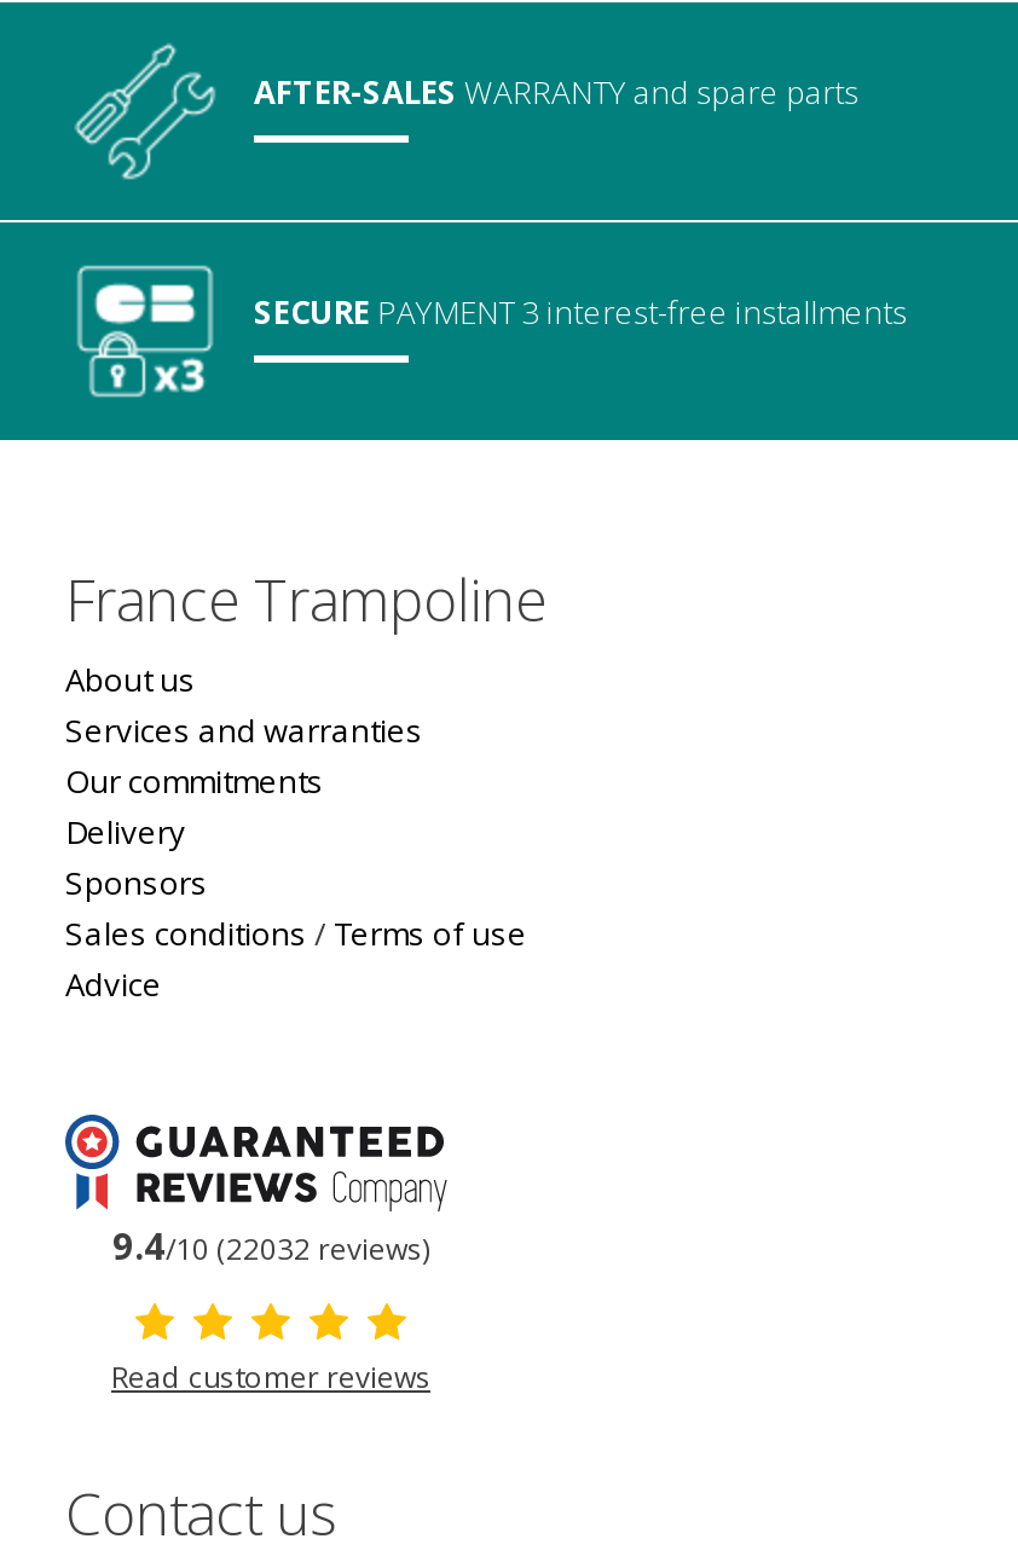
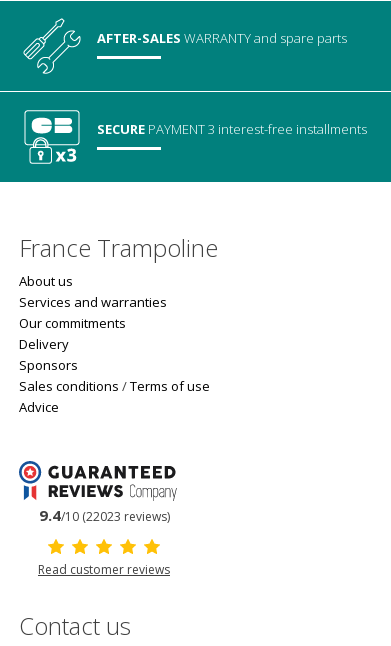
- 9.4/10 (22032 reviews)
+ 9.4/10 (22023 reviews)
